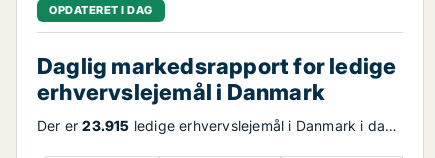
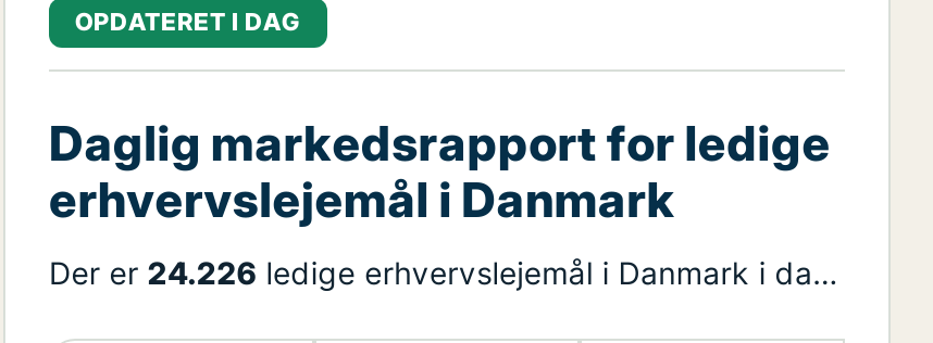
- Der er 23.915 ledige erhvervslejemål i Danmark i dag.
+ Der er 24.226 ledige erhvervslejemål i Danmark i dag.
